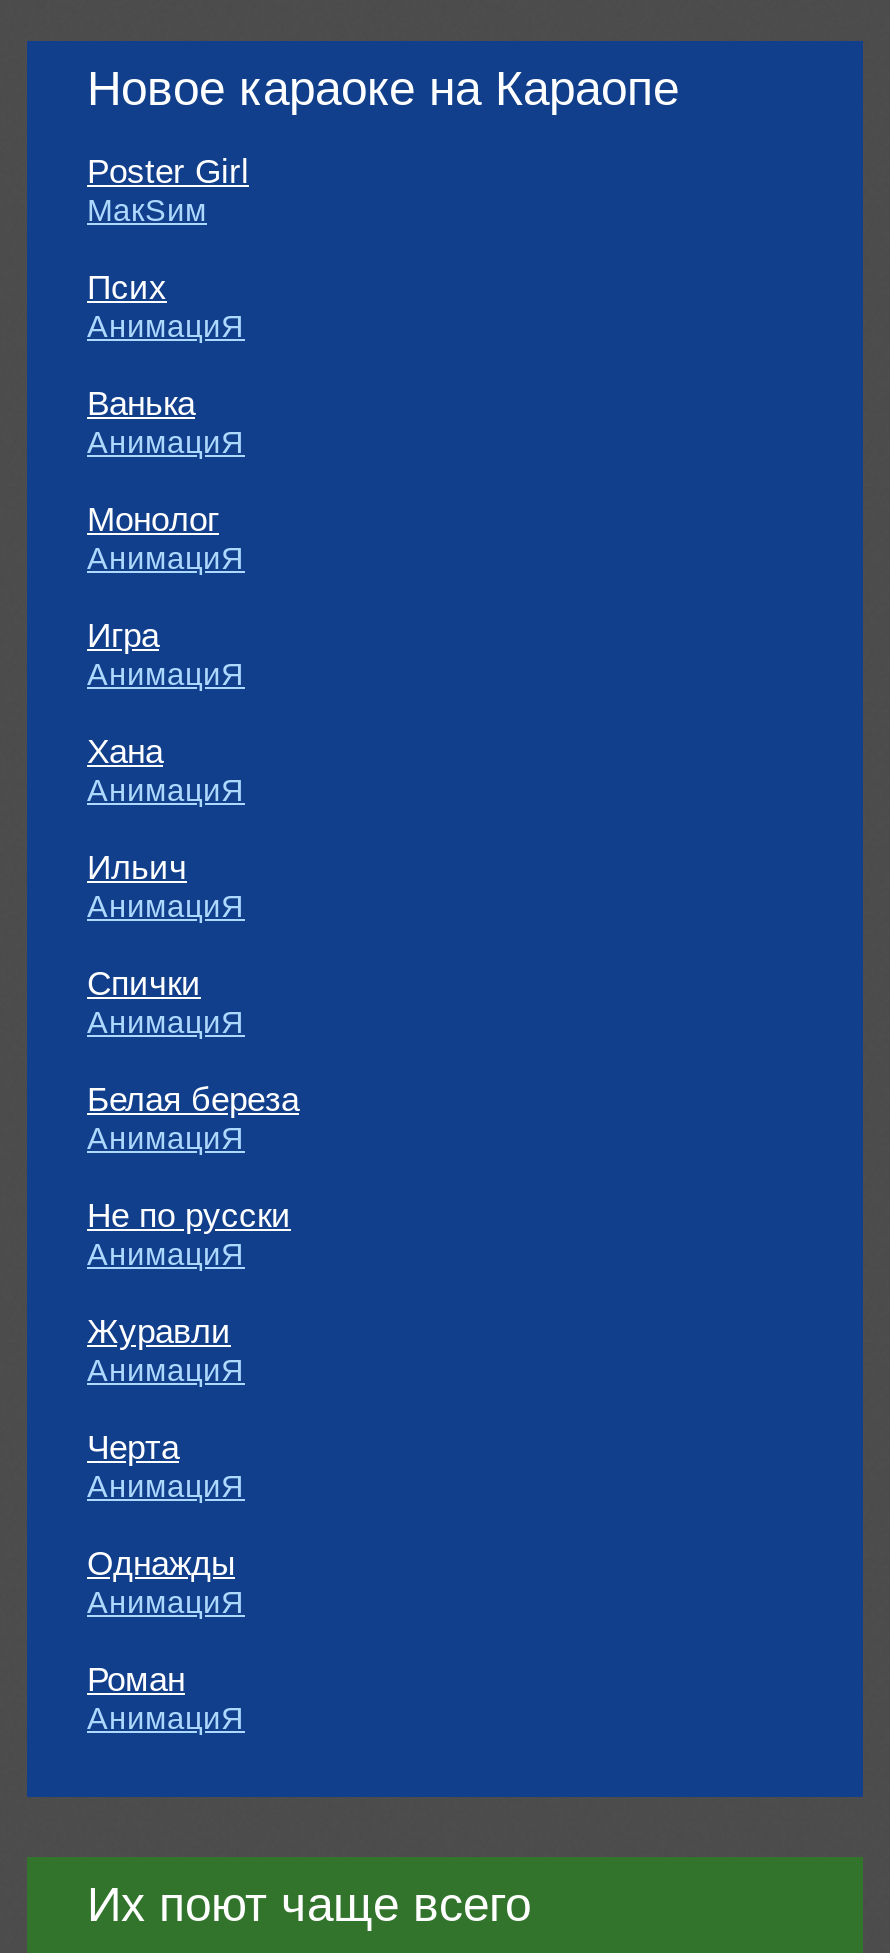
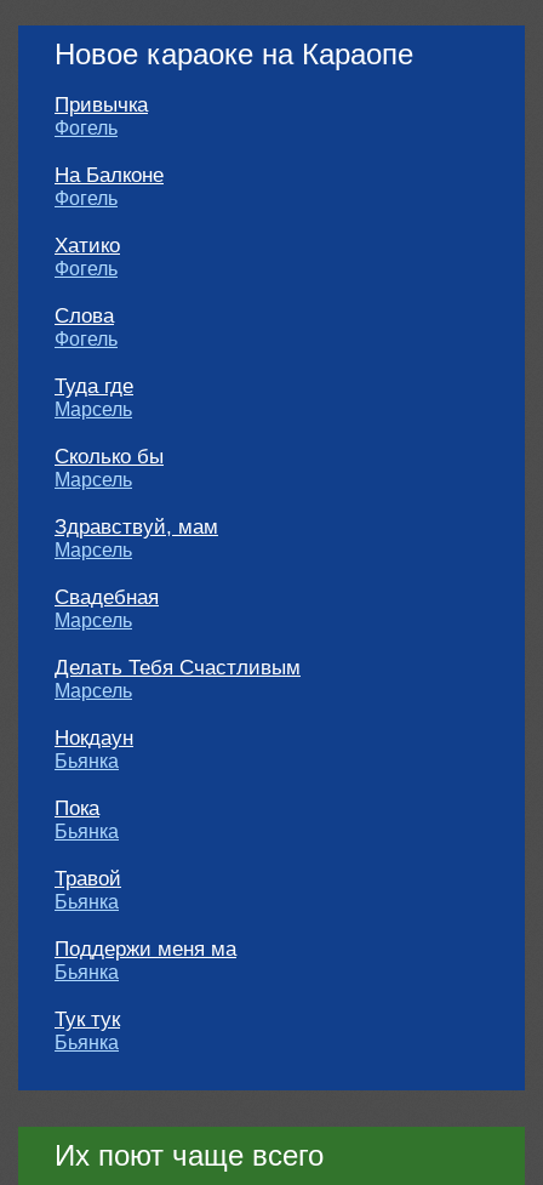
- Poster Girl
- МакSим
+ Привычка
+ Фогель

- Псих
- АнимациЯ
+ На Балконе
+ Фогель

- Ванька
- АнимациЯ
+ Хатико
+ Фогель

- Монолог
- АнимациЯ
+ Слова
+ Фогель

- Игра
- АнимациЯ
+ Туда где
+ Марсель

- Хана
- АнимациЯ
+ Сколько бы
+ Марсель

- Ильич
- АнимациЯ
+ Здравствуй, мам
+ Марсель

- Спички
- АнимациЯ
+ Свадебная
+ Марсель

- Белая береза
- АнимациЯ
+ Делать Тебя Счастливым
+ Марсель

- Не по русски
- АнимациЯ
+ Нокдаун
+ Бьянка

- Журавли
- АнимациЯ
+ Пока
+ Бьянка

- Черта
- АнимациЯ
+ Травой
+ Бьянка

- Однажды
- АнимациЯ
+ Поддержи меня ма
+ Бьянка

- Роман
- АнимациЯ
+ Тук тук
+ Бьянка
